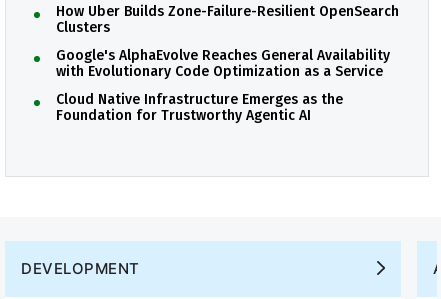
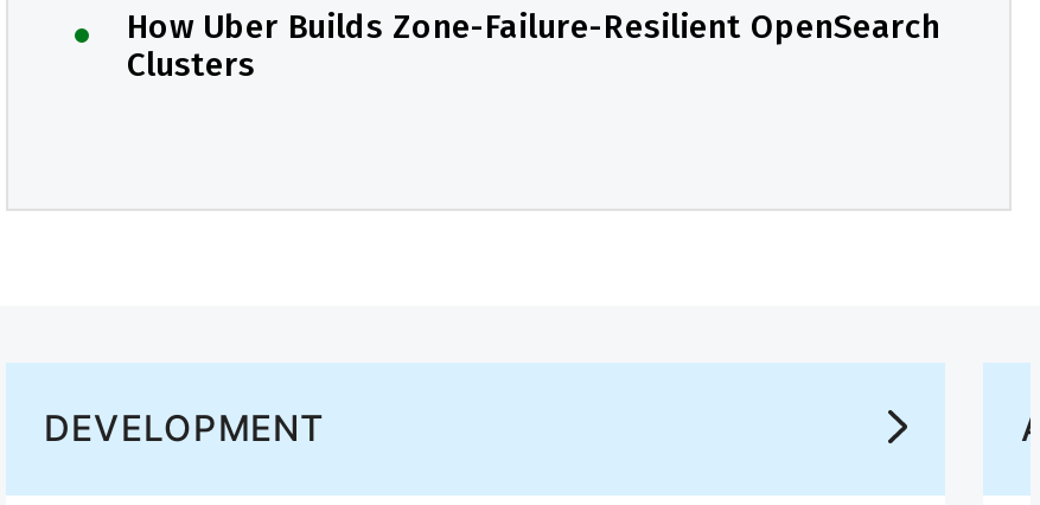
- Google's AlphaEvolve Reaches General Availability
- with Evolutionary Code Optimization as a Service
- Cloud Native Infrastructure Emerges as the
- Foundation for Trustworthy Agentic AI
